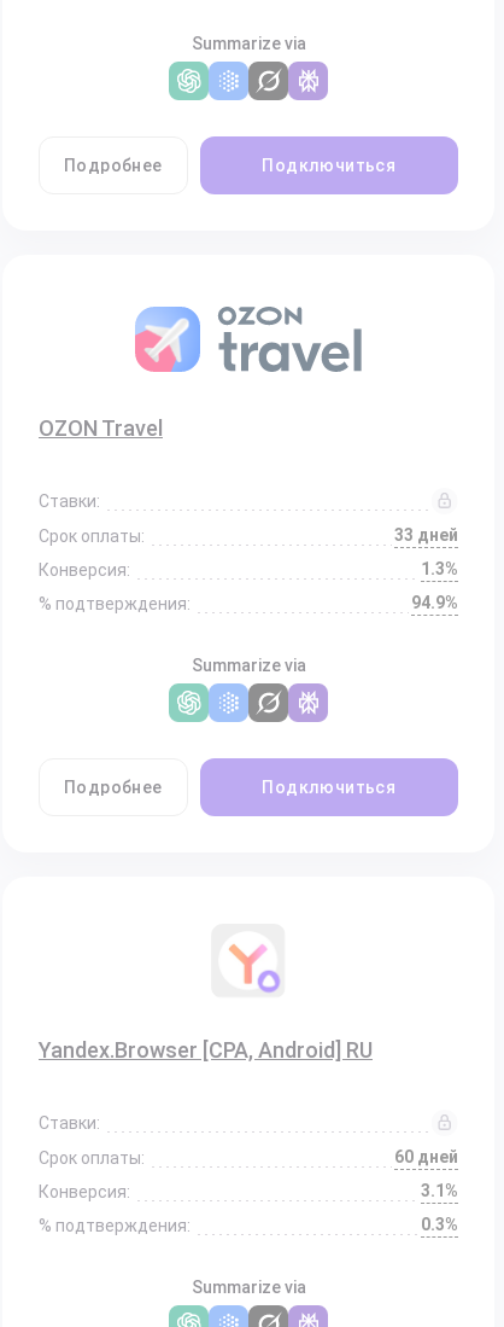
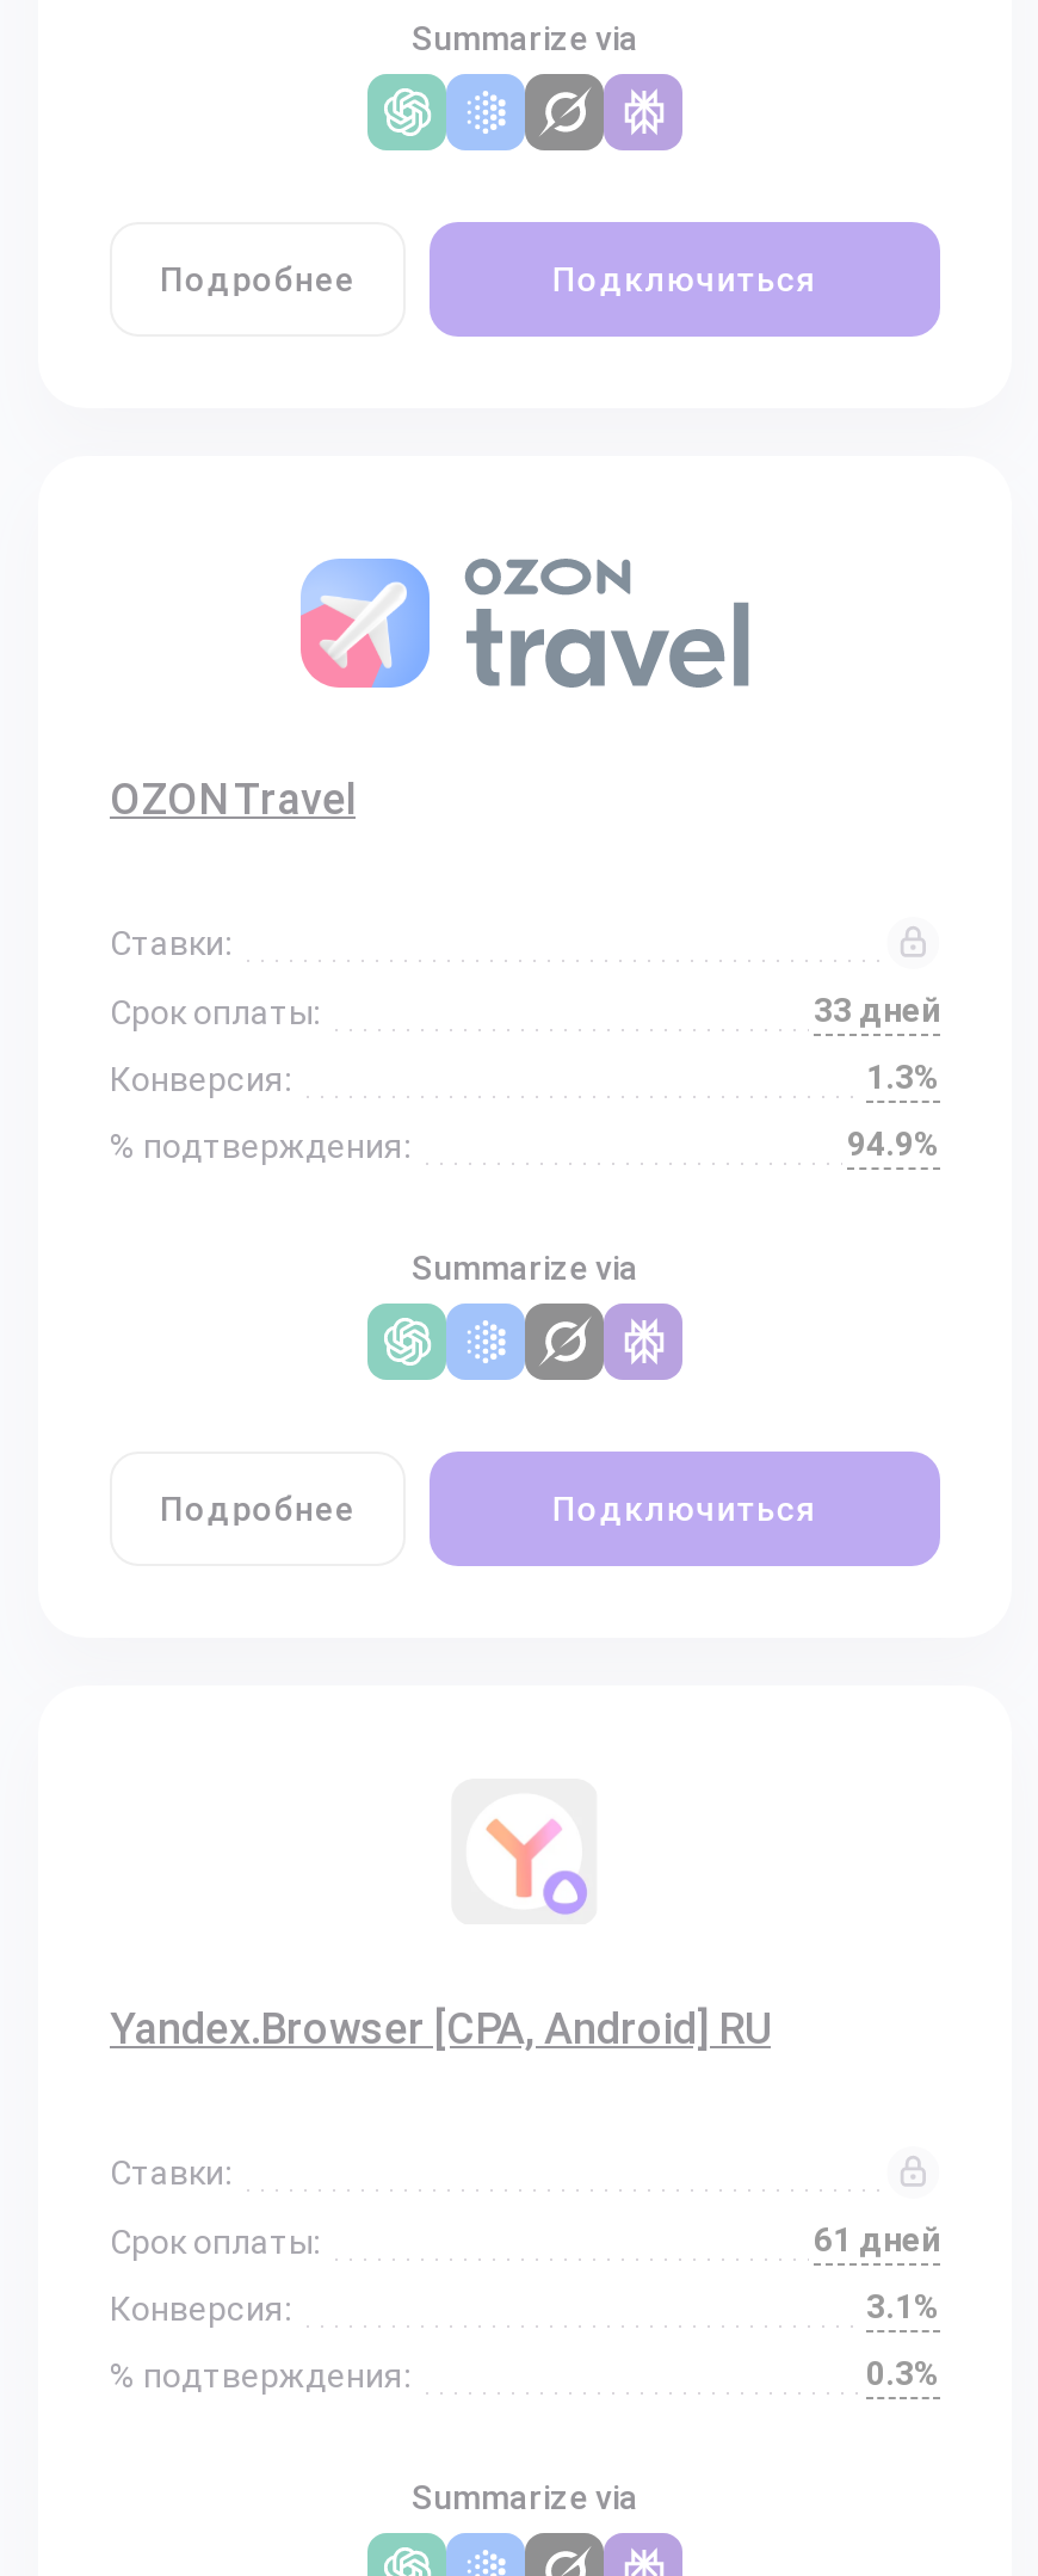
- 60 дней
+ 61 дней
